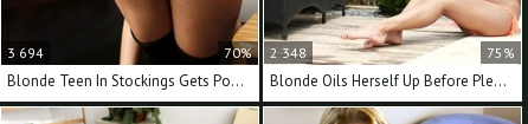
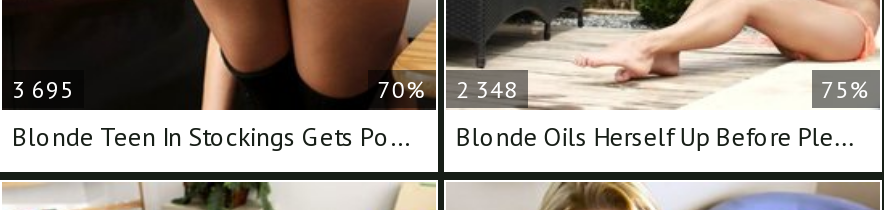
- 3 694
+ 3 695
